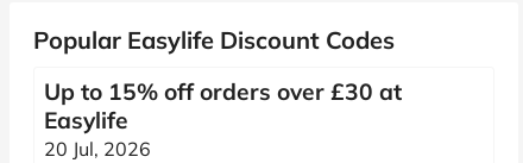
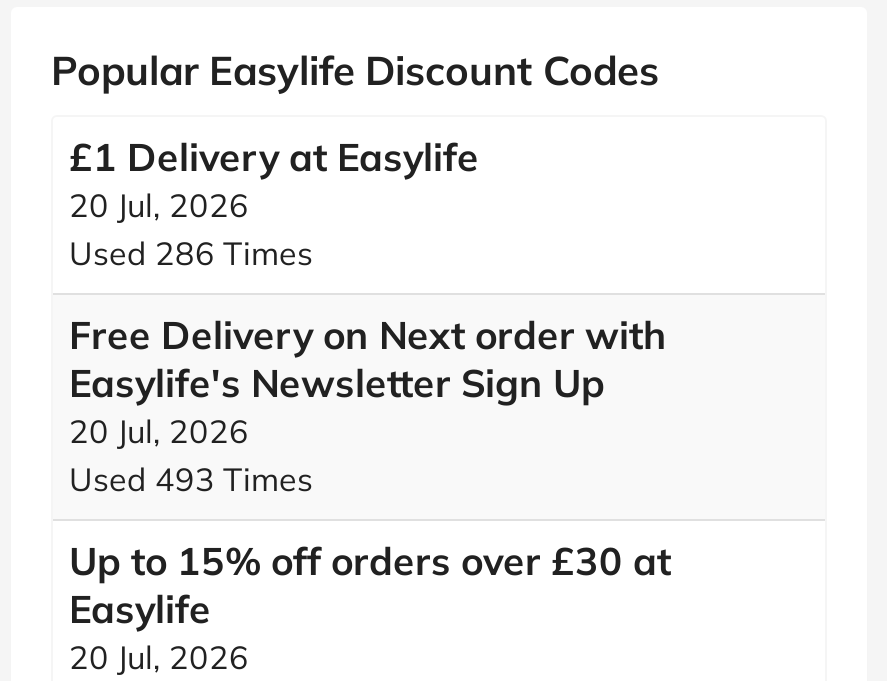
+ £1 Delivery at Easylife
+ 20 Jul, 2026
+ Used 286 Times
+ Free Delivery on Next order with
+ Easylife's Newsletter Sign Up
+ 20 Jul, 2026
+ Used 493 Times
